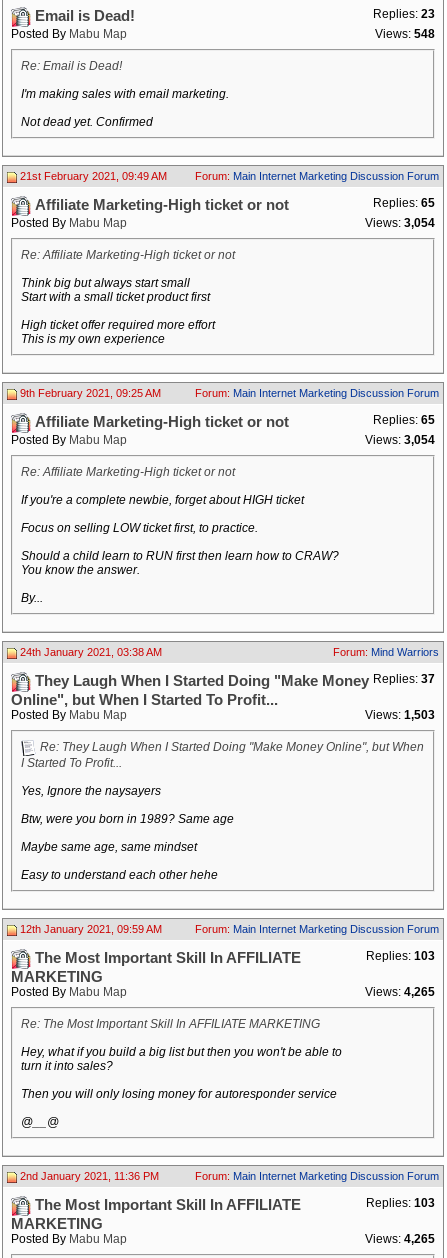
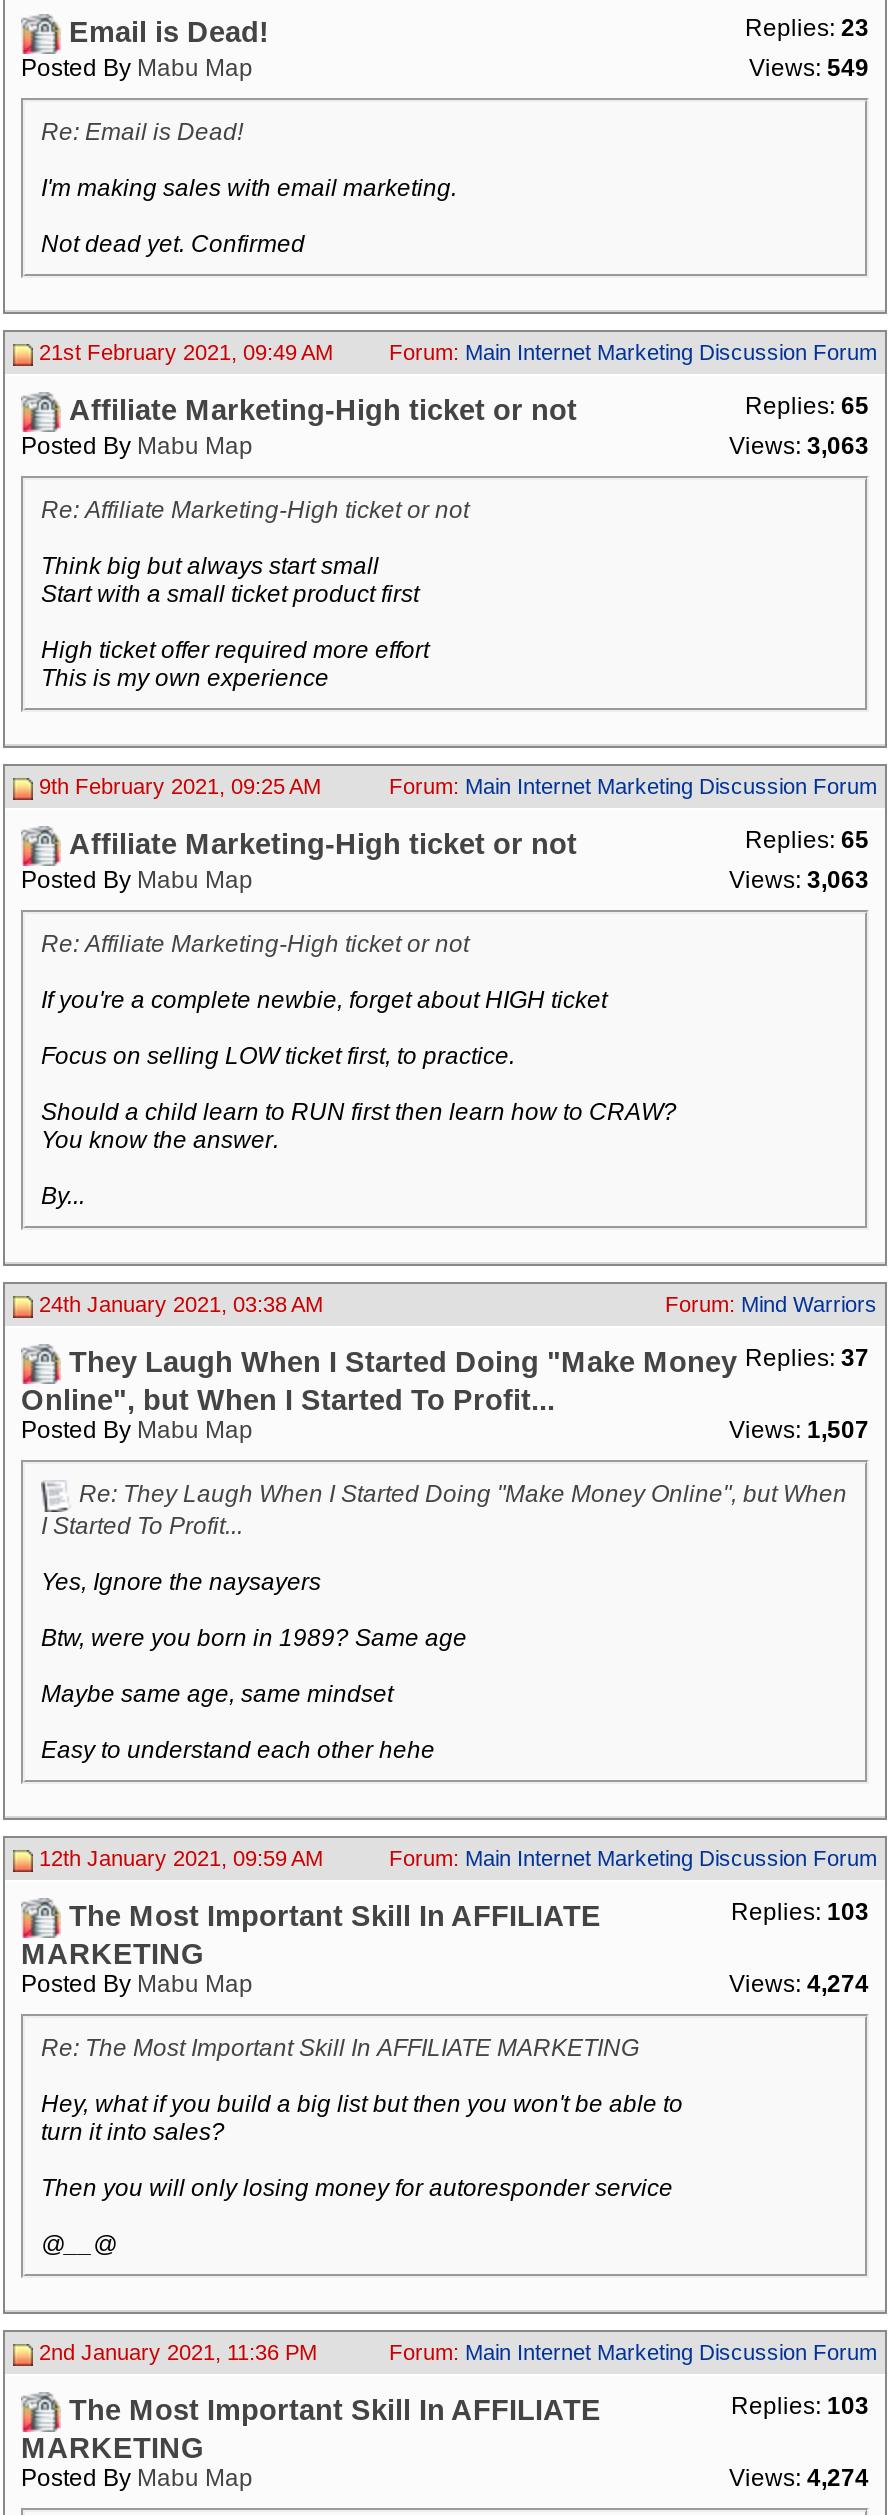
- Views: 548
+ Views: 549

- Views: 3,054
+ Views: 3,063

- Views: 3,054
+ Views: 3,063

- Views: 1,503
+ Views: 1,507

- Views: 4,265
+ Views: 4,274

- Views: 4,265
+ Views: 4,274
